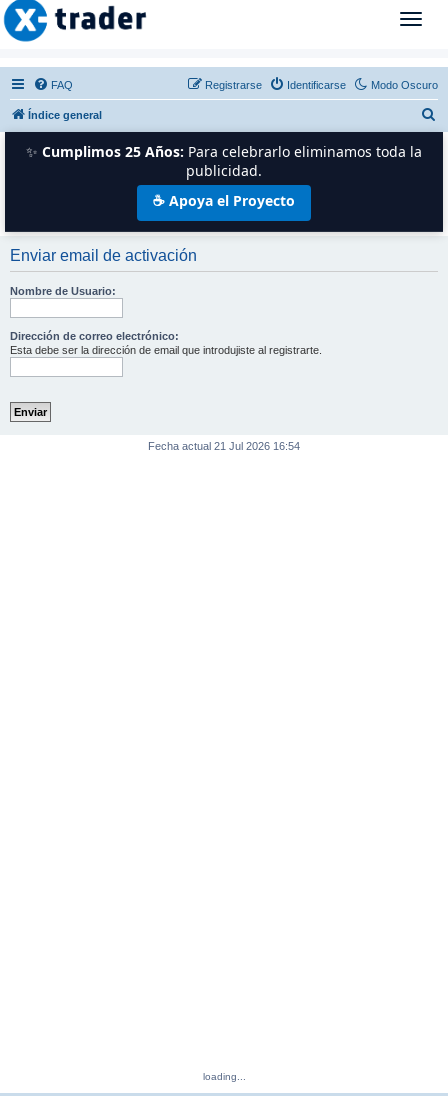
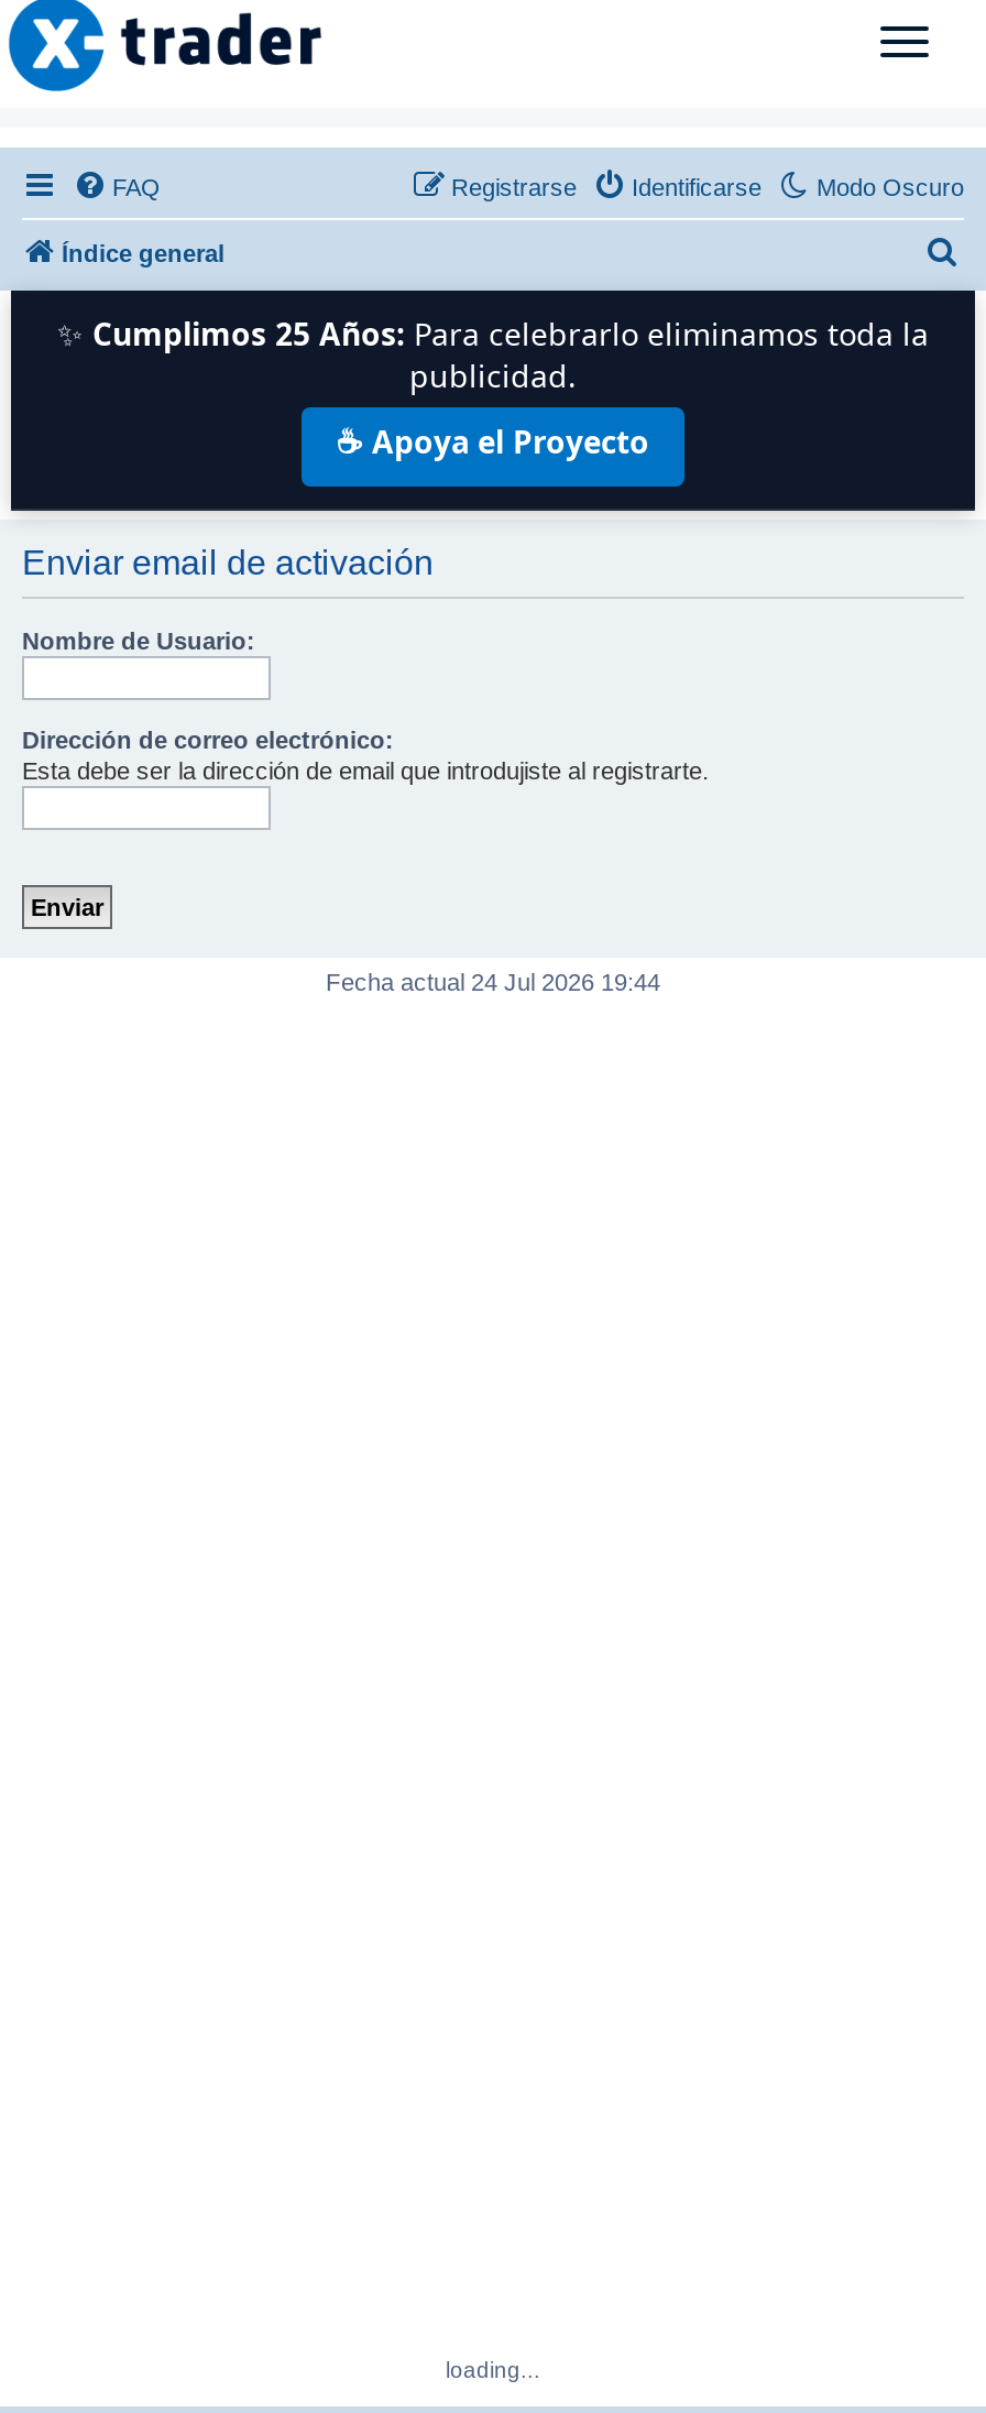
- Fecha actual 21 Jul 2026 16:54
+ Fecha actual 24 Jul 2026 19:44
